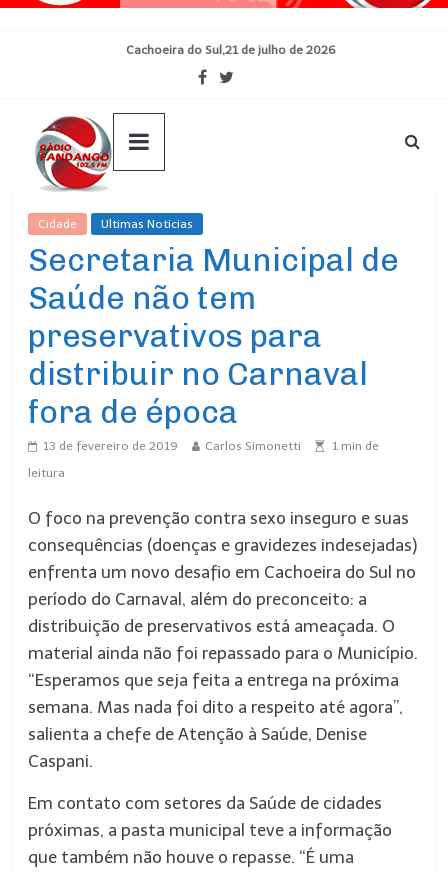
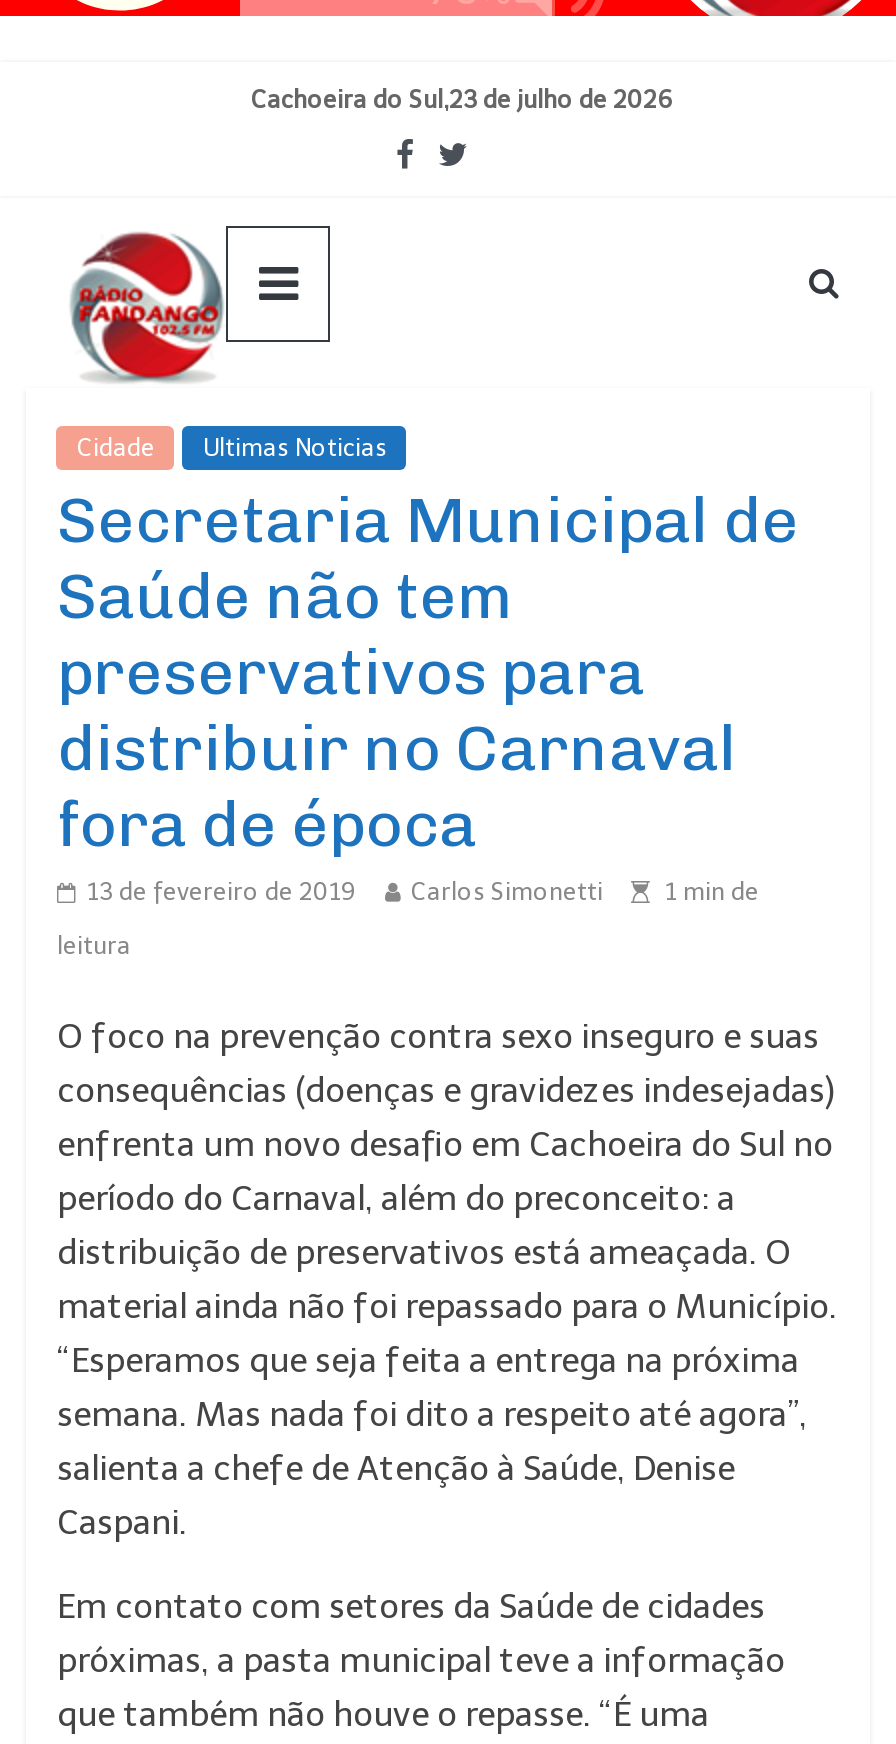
- Cachoeira do Sul,21 de julho de 2026
+ Cachoeira do Sul,23 de julho de 2026
